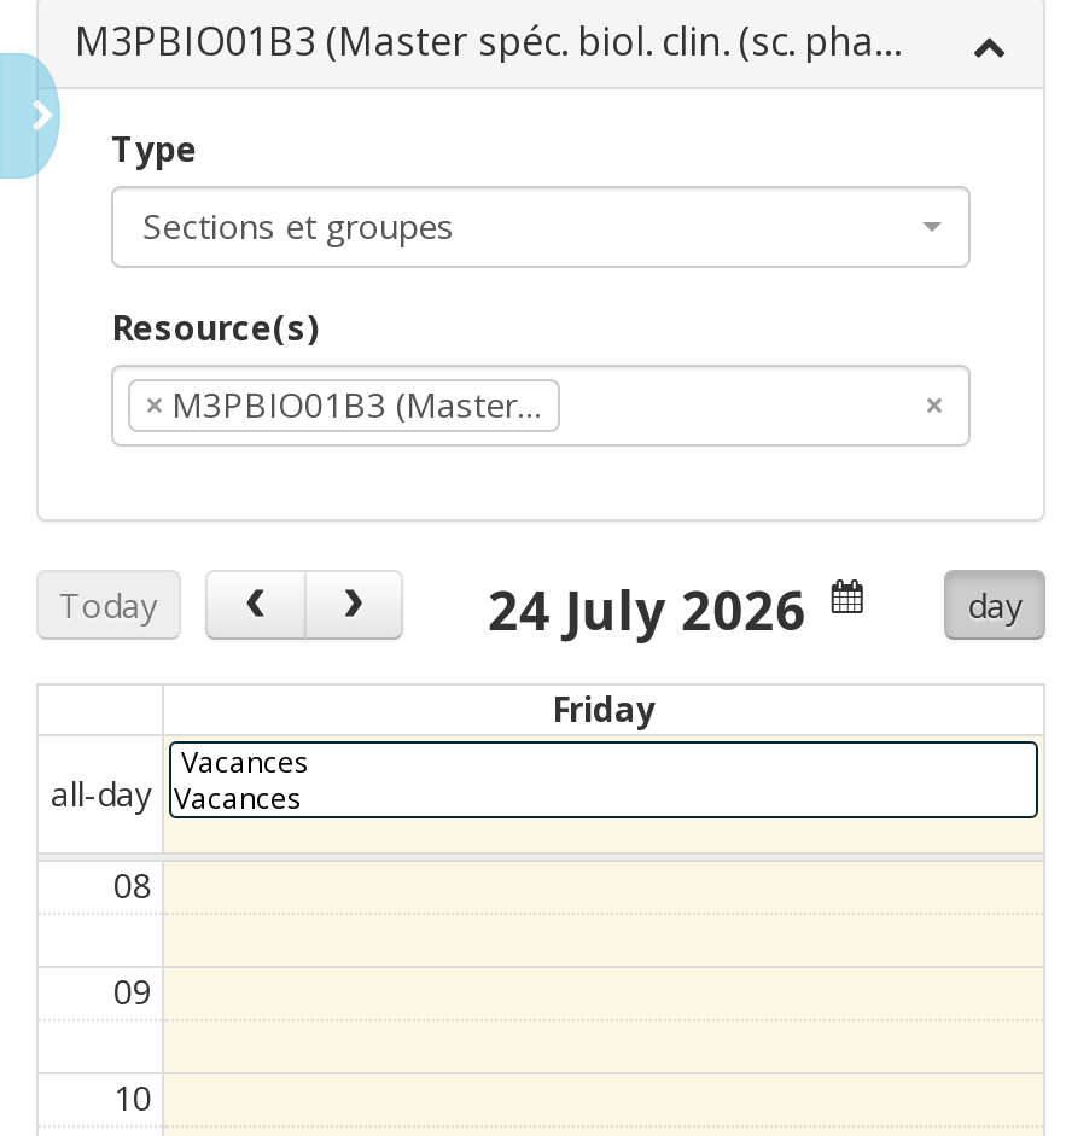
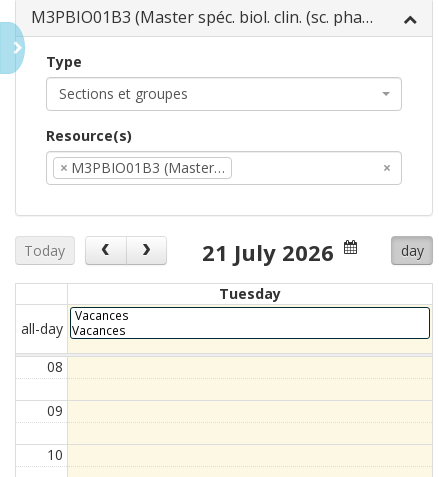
- 24 July 2026
+ 21 July 2026

- Friday
+ Tuesday
